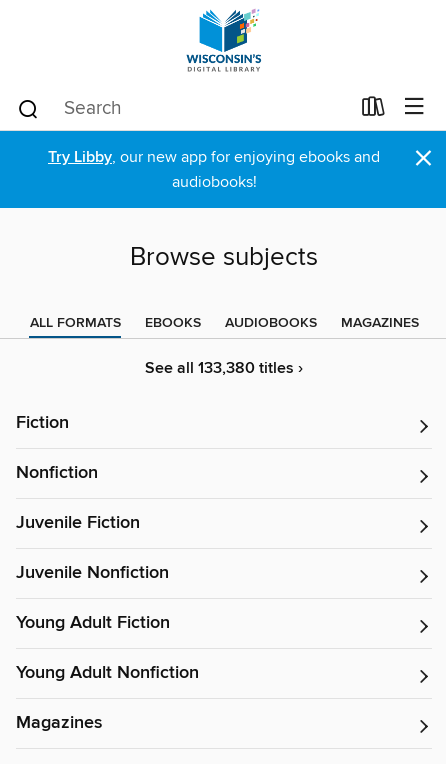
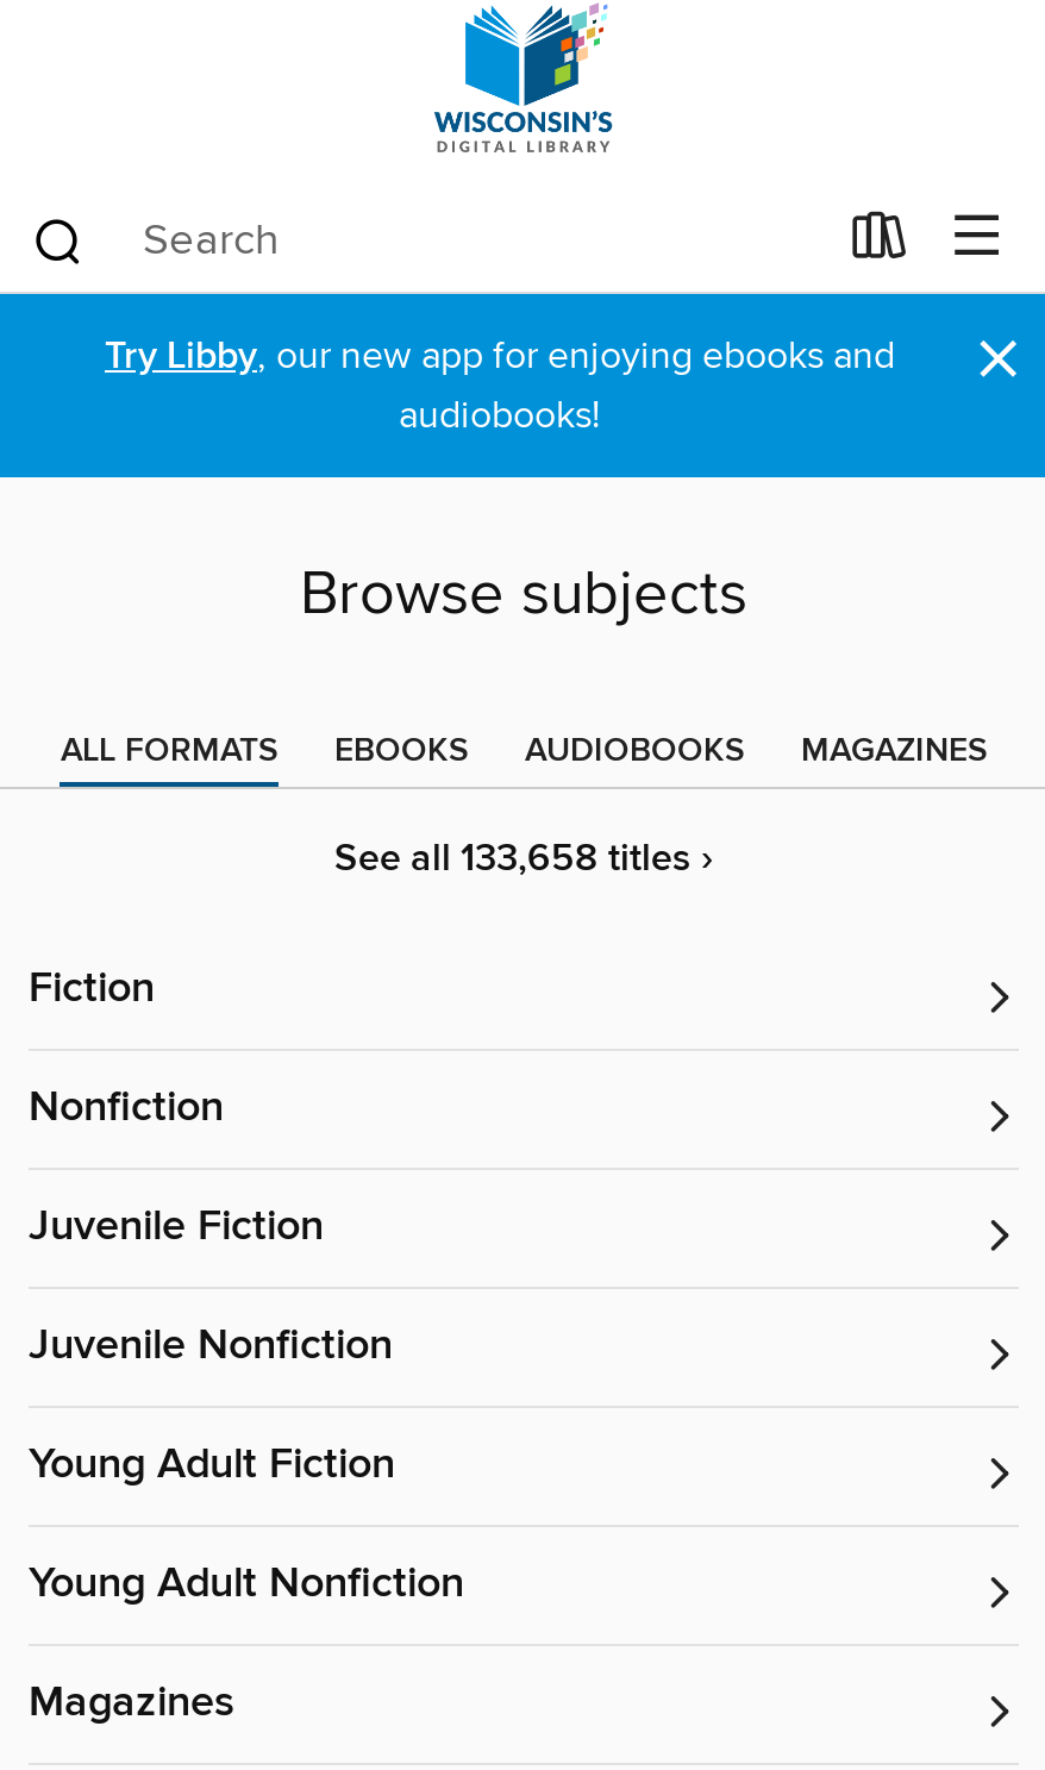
- See all 133,380 titles ›
+ See all 133,658 titles ›
